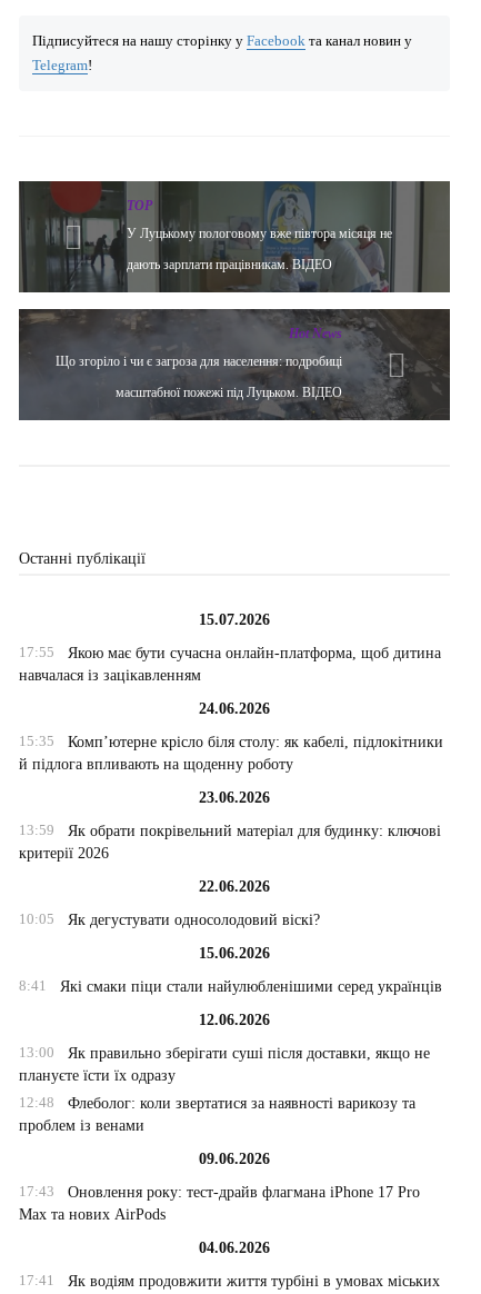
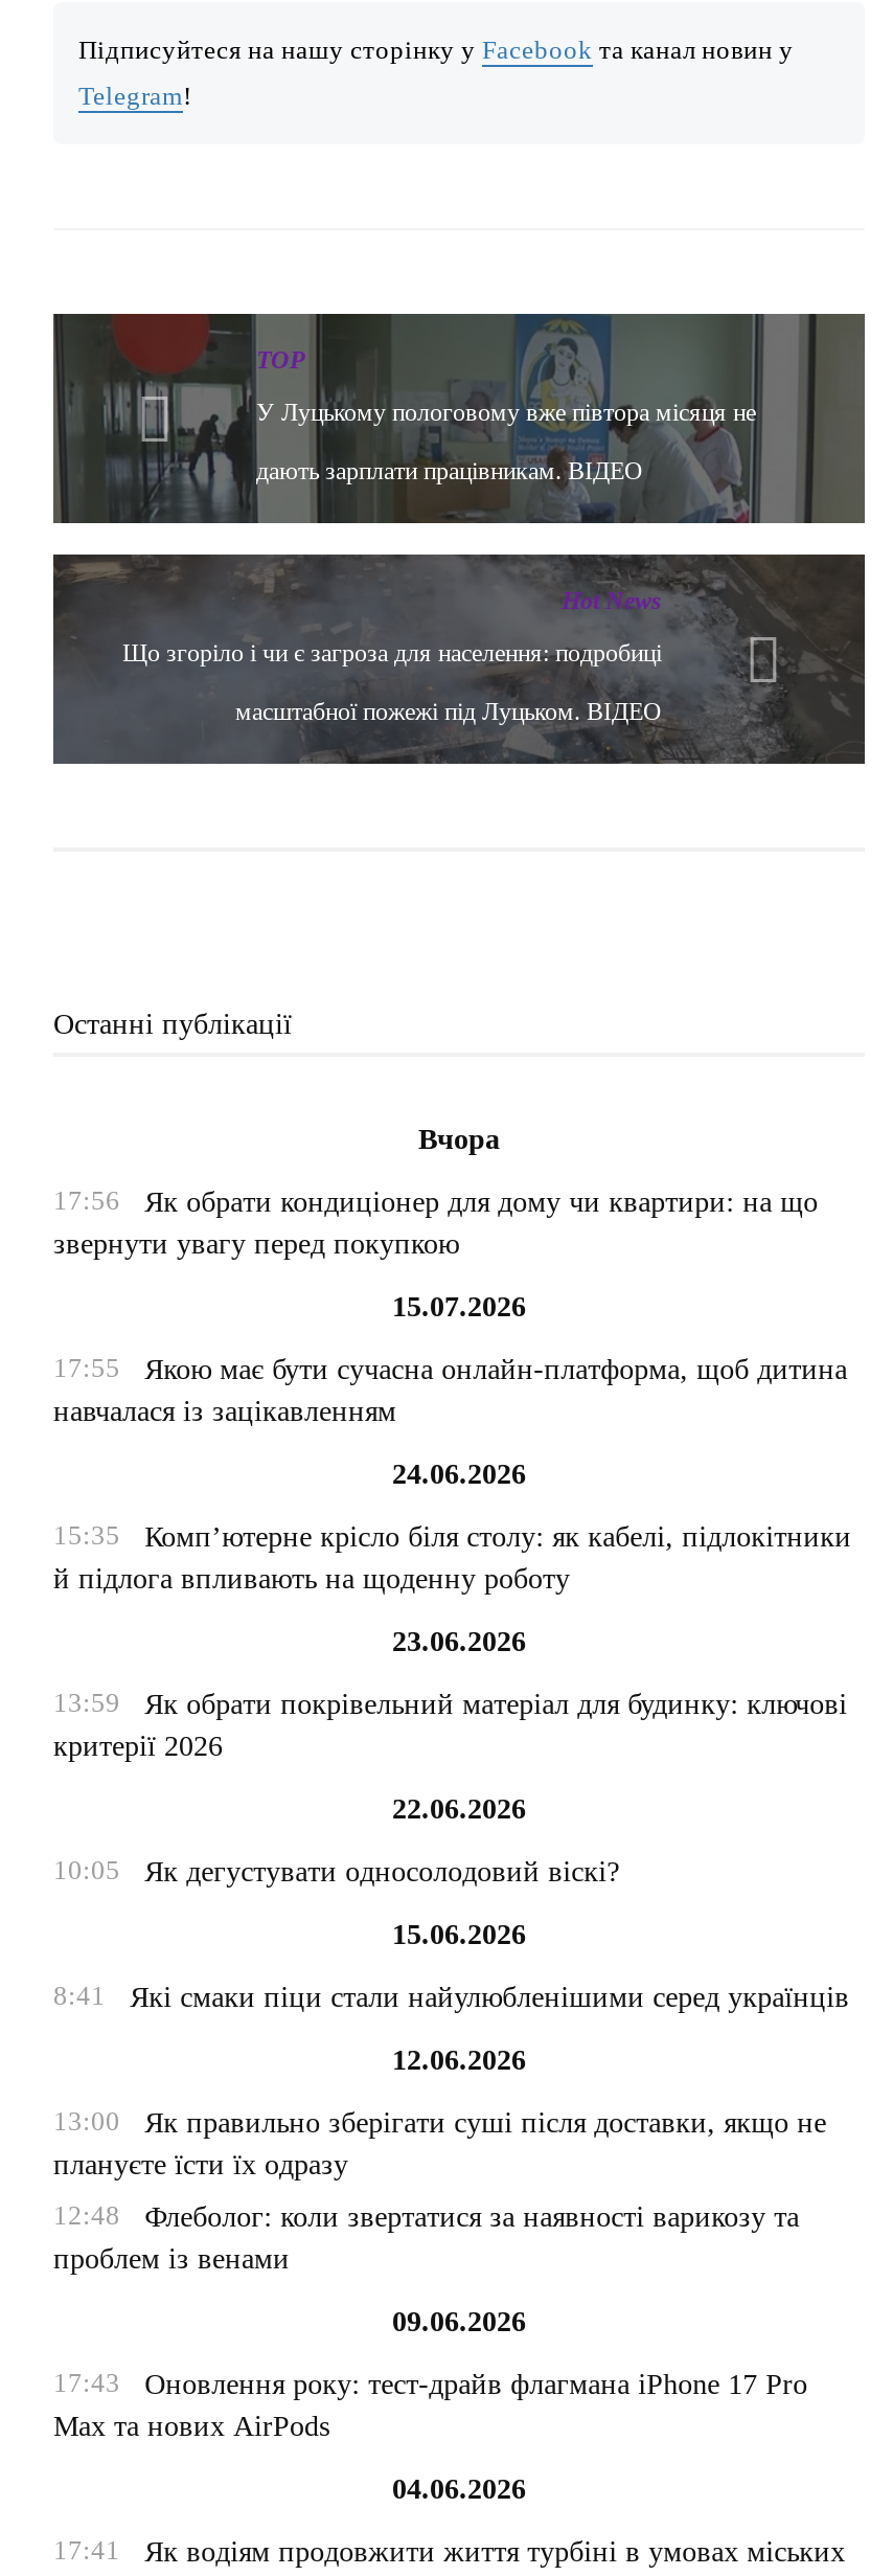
+ Вчора
+ 17:56
+ Як обрати кондиціонер для дому чи квартири: на що
+ звернути увагу перед покупкою
